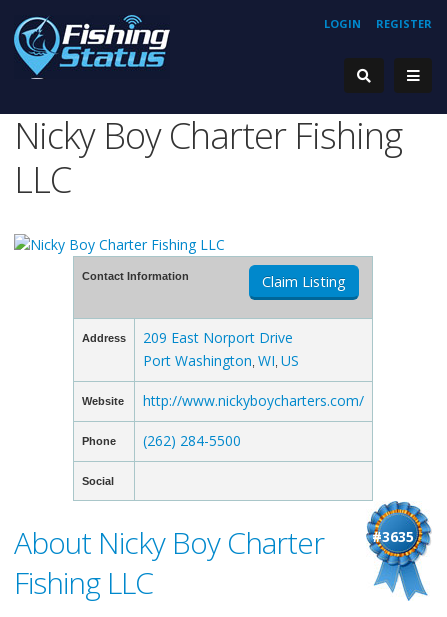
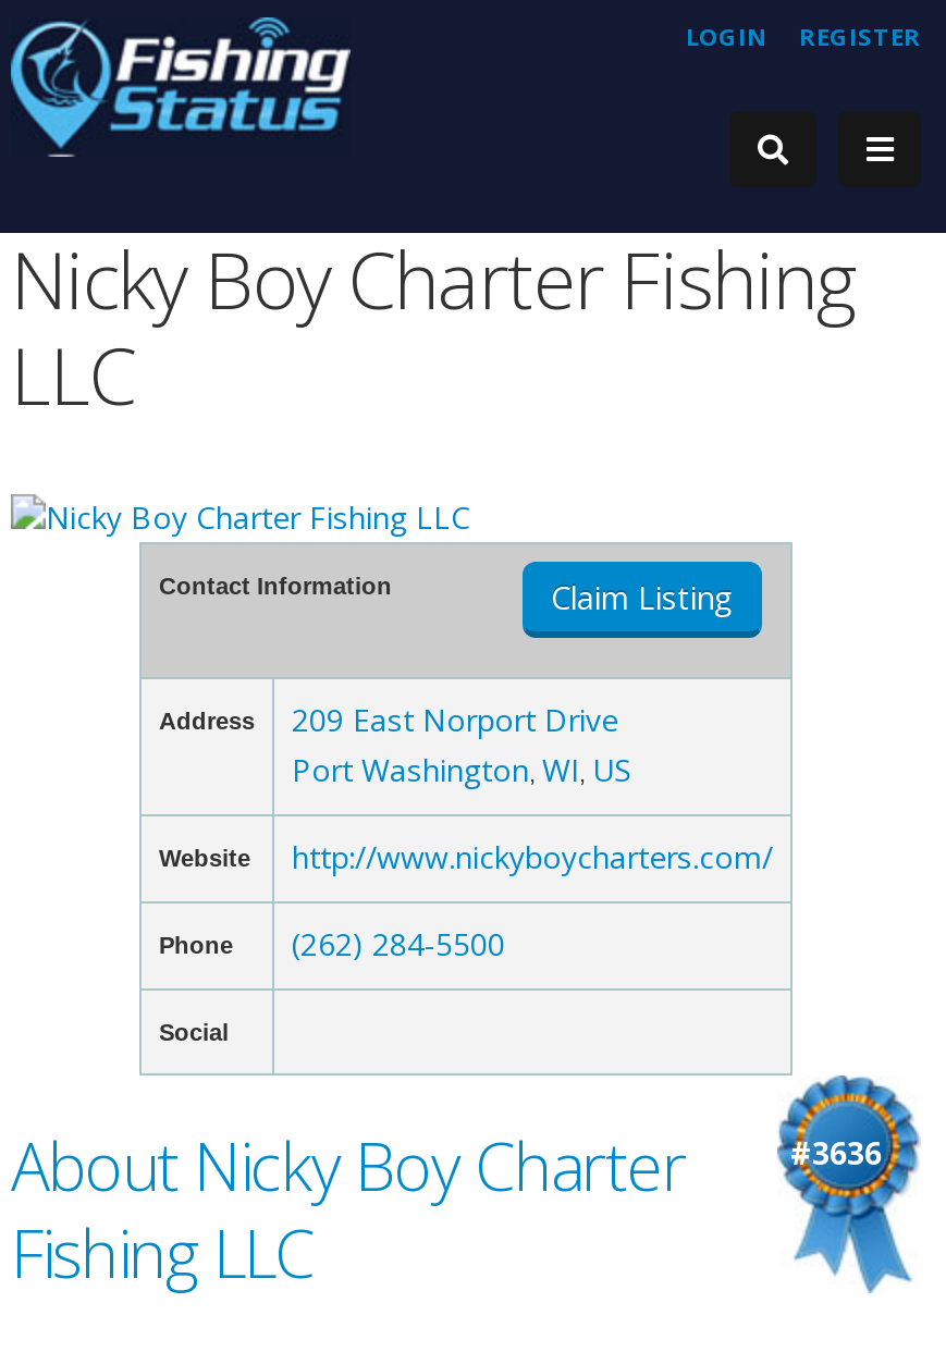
- #3635
+ #3636
